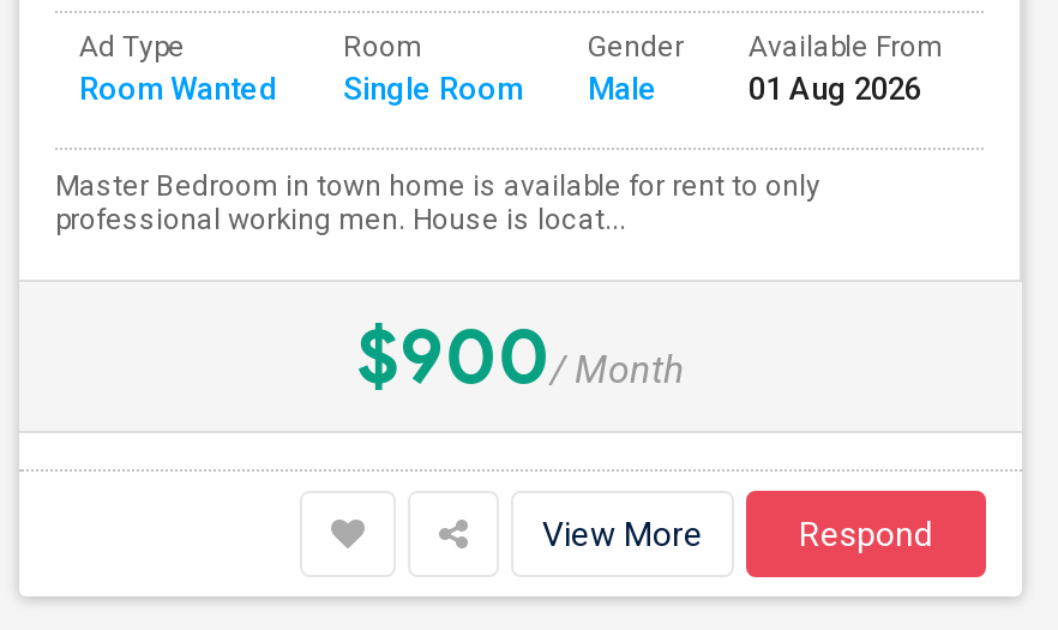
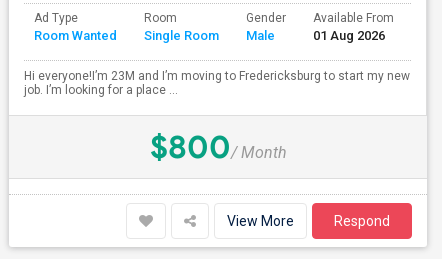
- Master Bedroom in town home is available for rent to only
- professional working men. House is locat...
+ Hi everyone!I’m 23M and I’m moving to Fredericksburg to start my new
+ job. I’m looking for a place ...

- $900/ Month
+ $800/ Month
